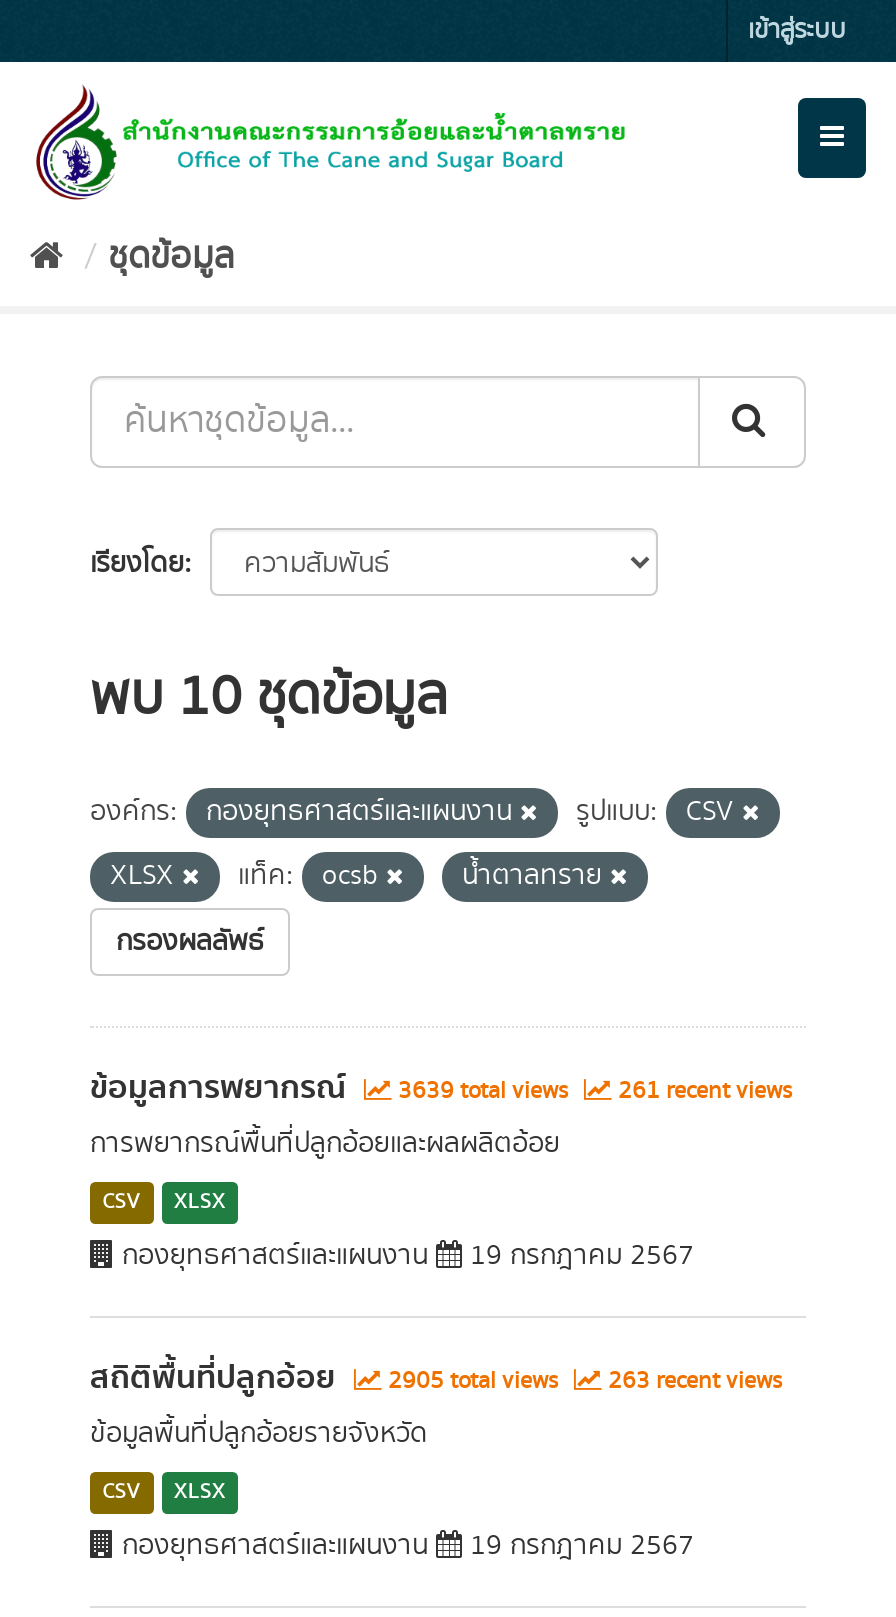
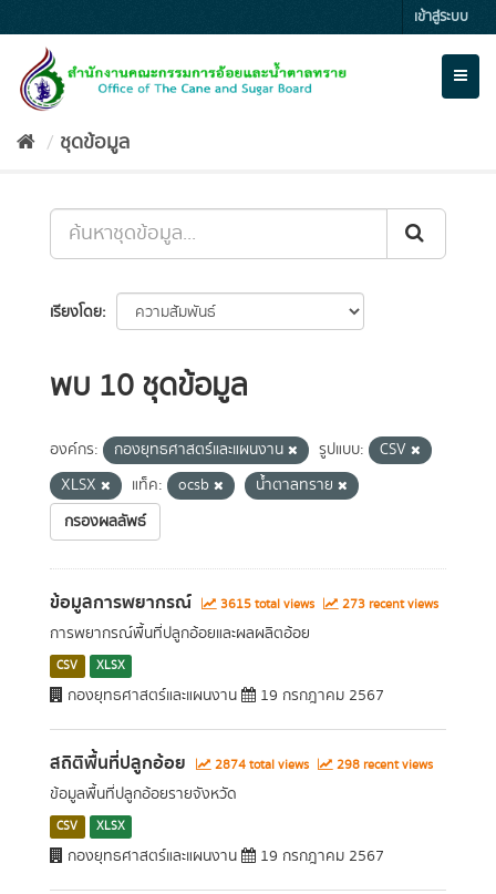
- 3639 total views
+ 3615 total views

- 261 recent views
+ 273 recent views

- 2905 total views
+ 2874 total views

- 263 recent views
+ 298 recent views
